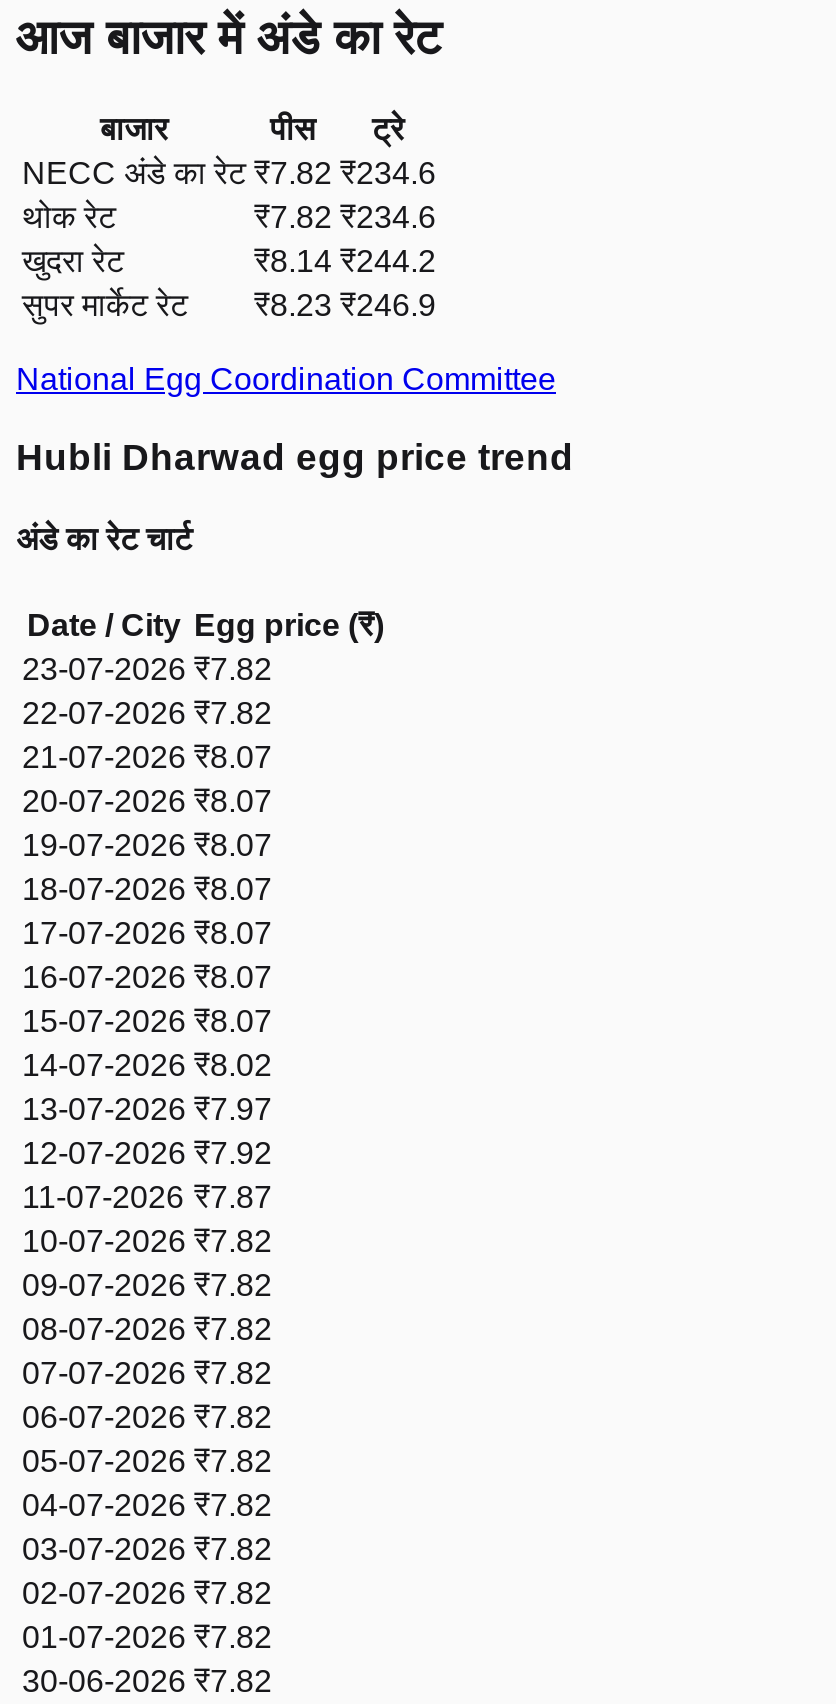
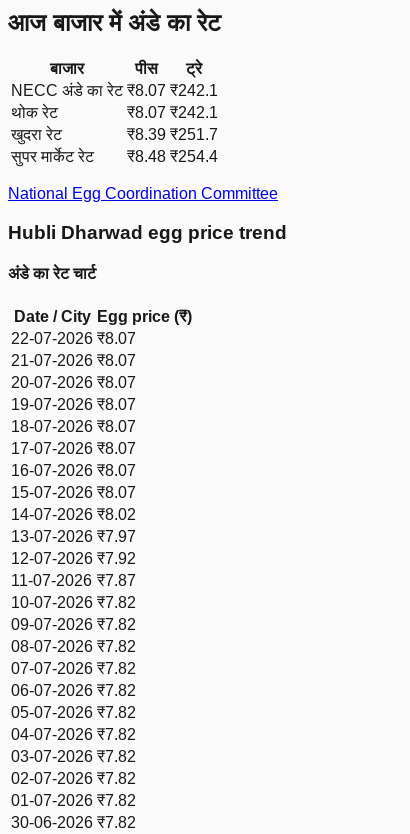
- NECC अंडे का रेट ₹7.82 ₹234.6
+ NECC अंडे का रेट ₹8.07 ₹242.1

- ₹7.82 ₹234.6
+ ₹8.07 ₹242.1

- ₹8.14 ₹244.2
+ ₹8.39 ₹251.7

- सुपर मार्केट रेट ₹8.23 ₹246.9
+ सुपर मार्केट रेट ₹8.48 ₹254.4

- 23-07-2026 ₹7.82
- 22-07-2026 ₹7.82
+ 22-07-2026 ₹8.07
